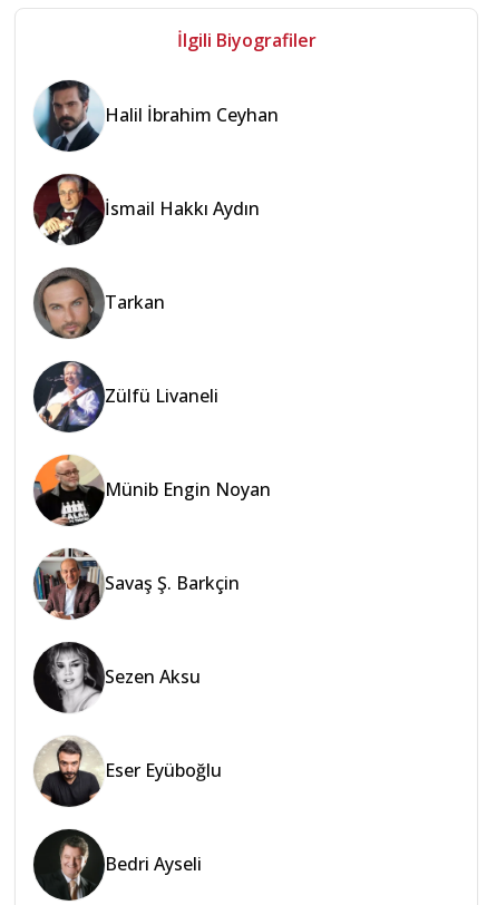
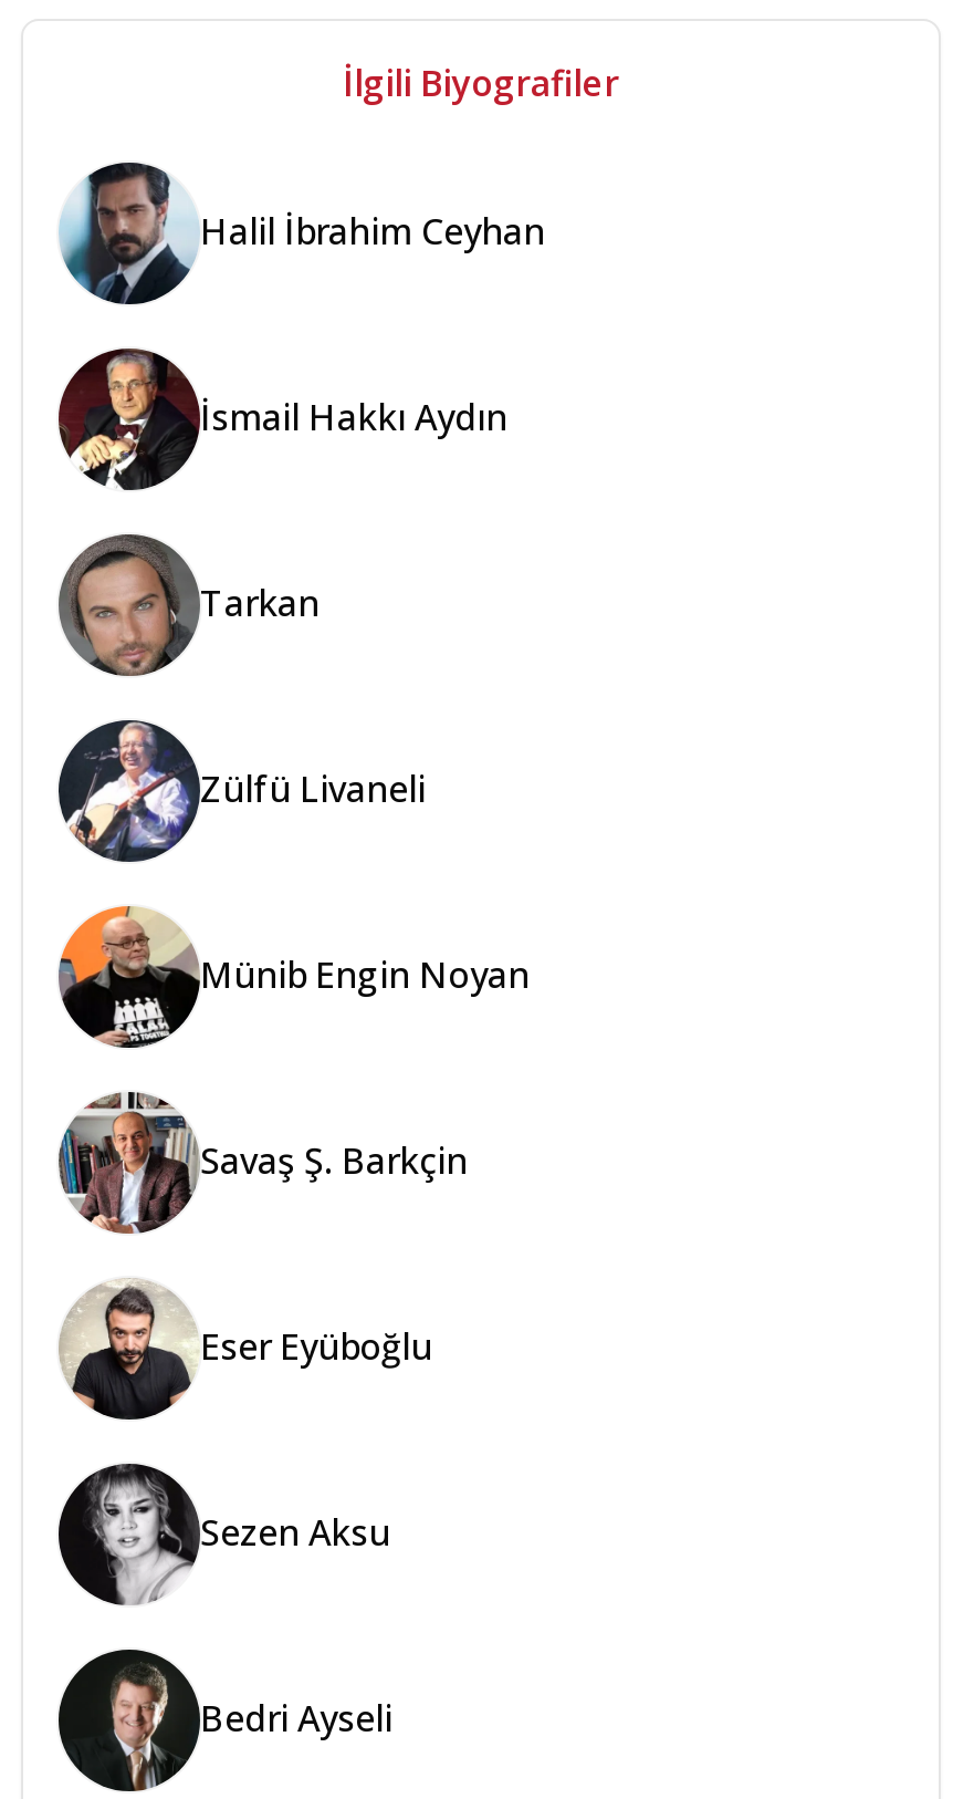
moved down: [image] | Sezen Aksu

moved up: [image] | Eser Eyüboğlu
